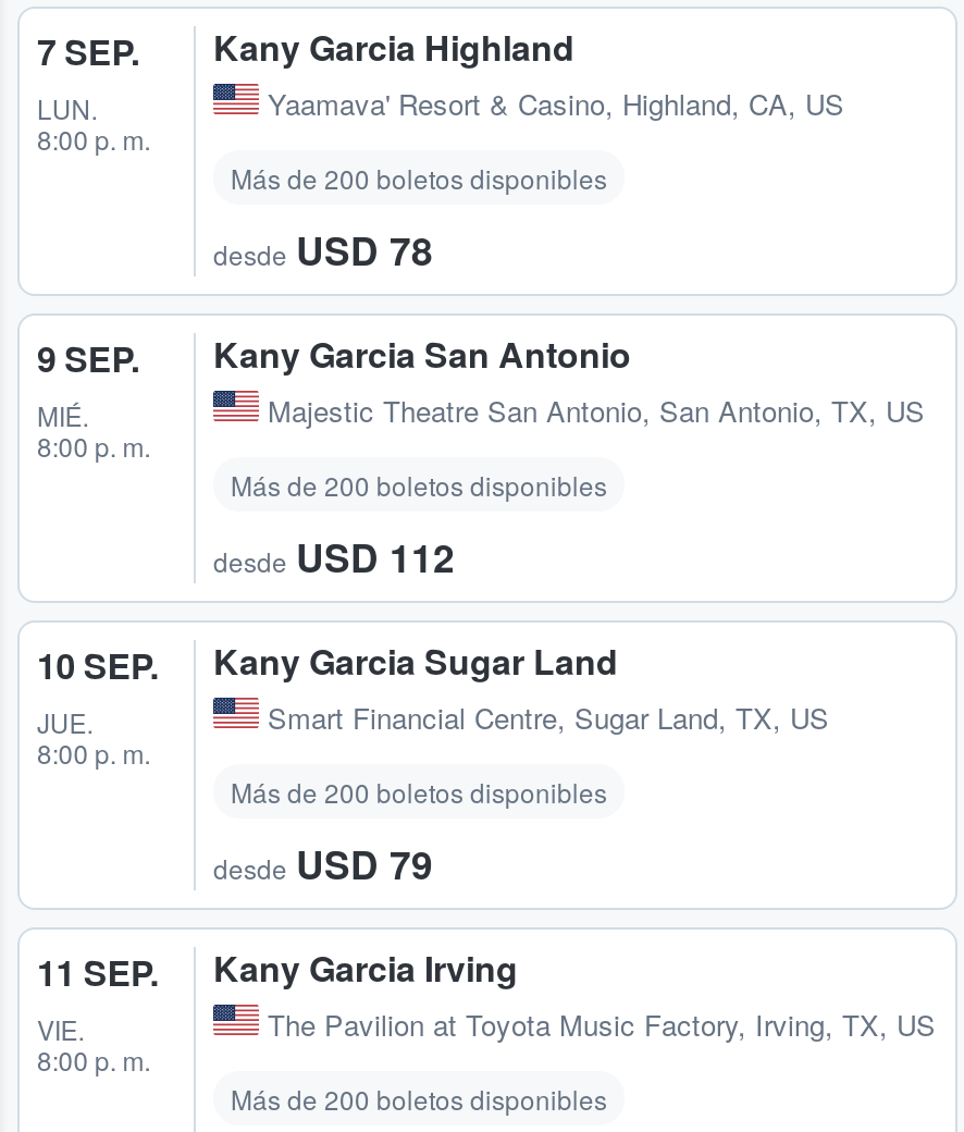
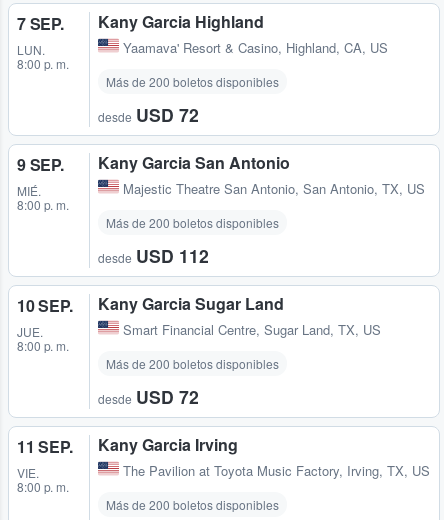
- desde USD 78
+ desde USD 72

- desde USD 79
+ desde USD 72
